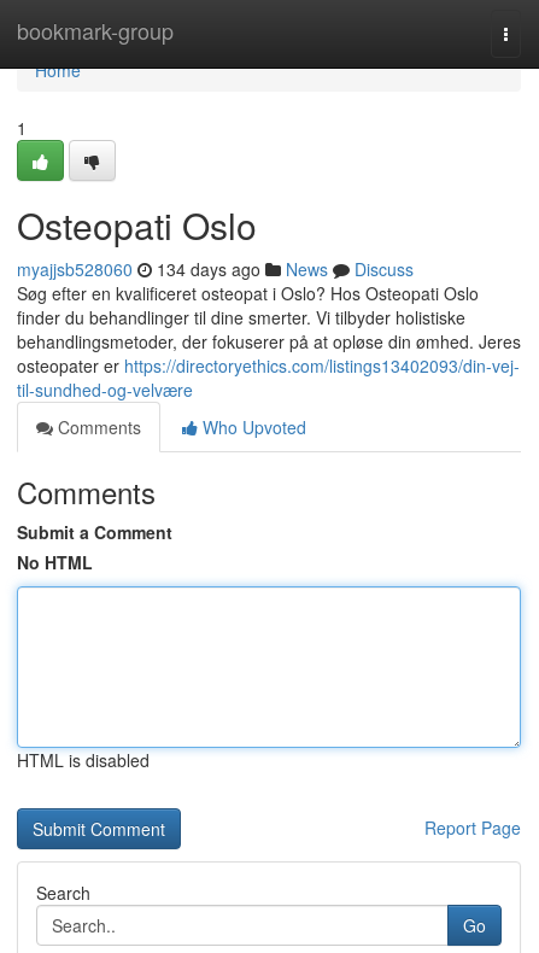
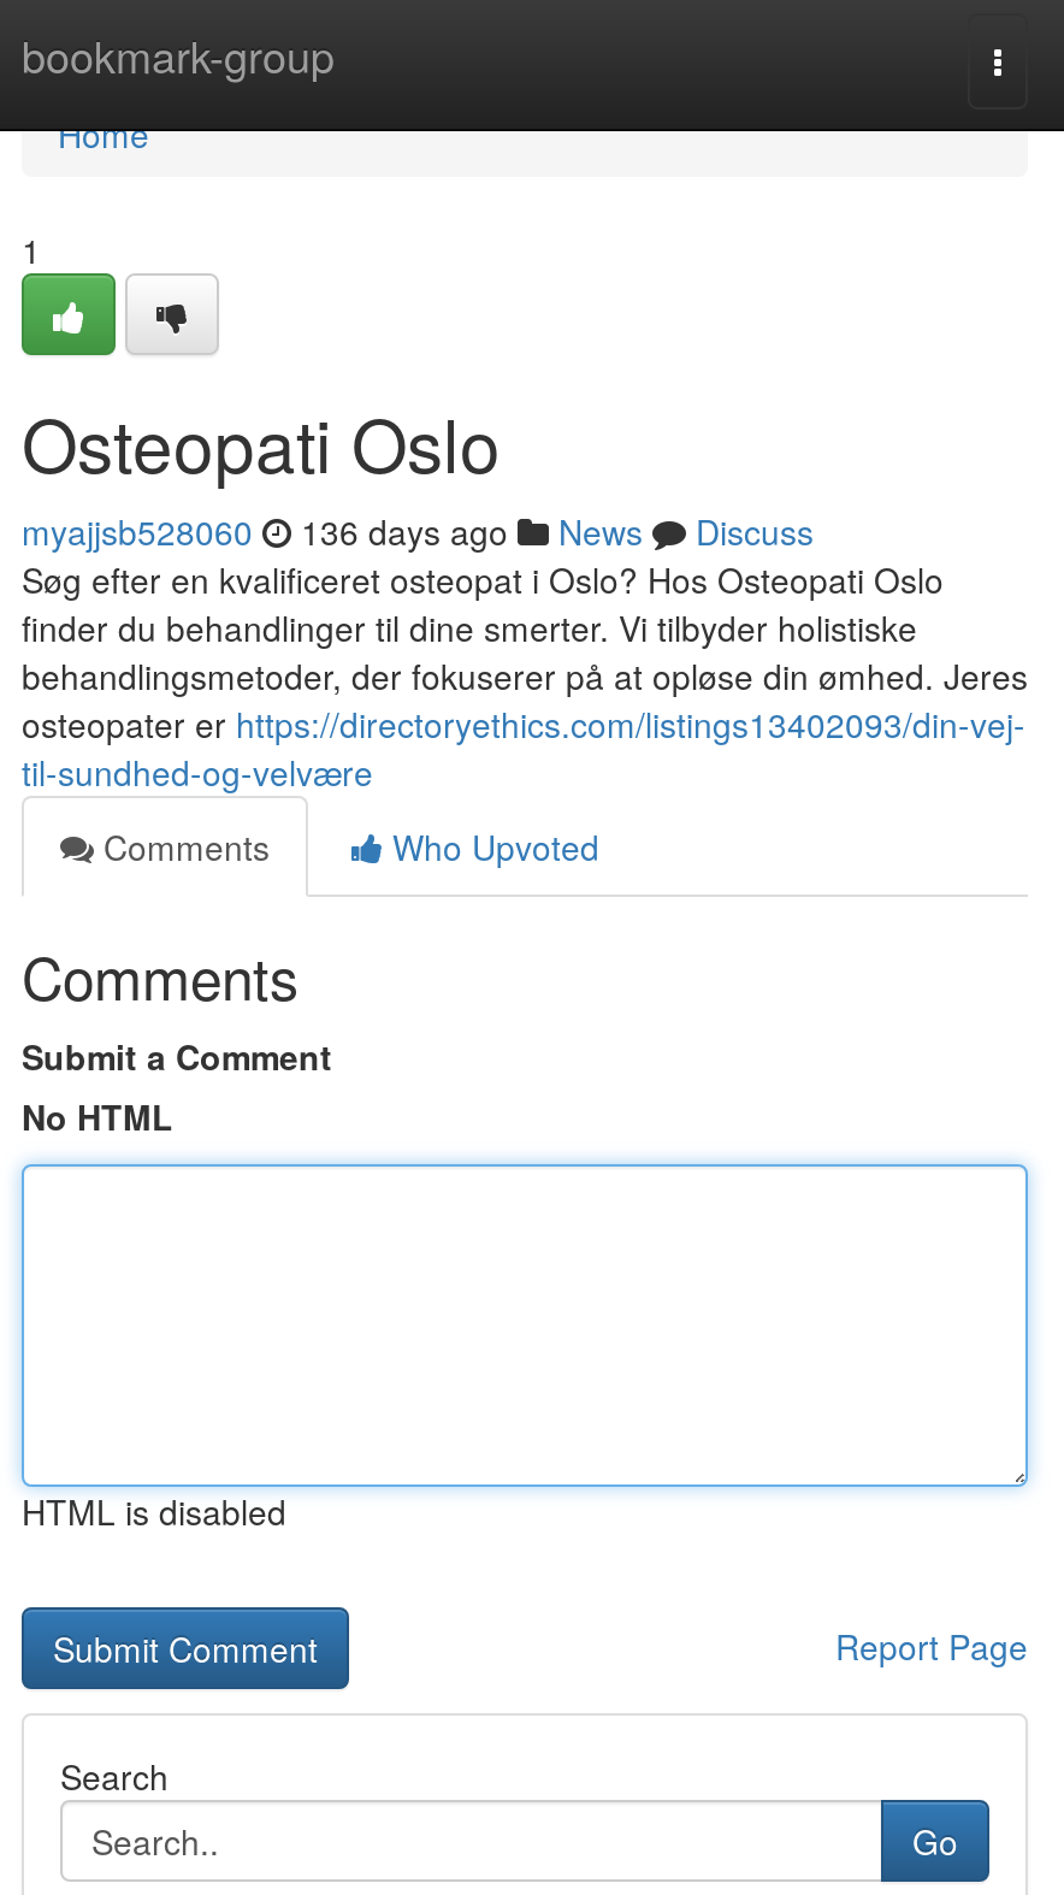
- myajjsb528060 134 days ago News Discuss
+ myajjsb528060 136 days ago News Discuss
